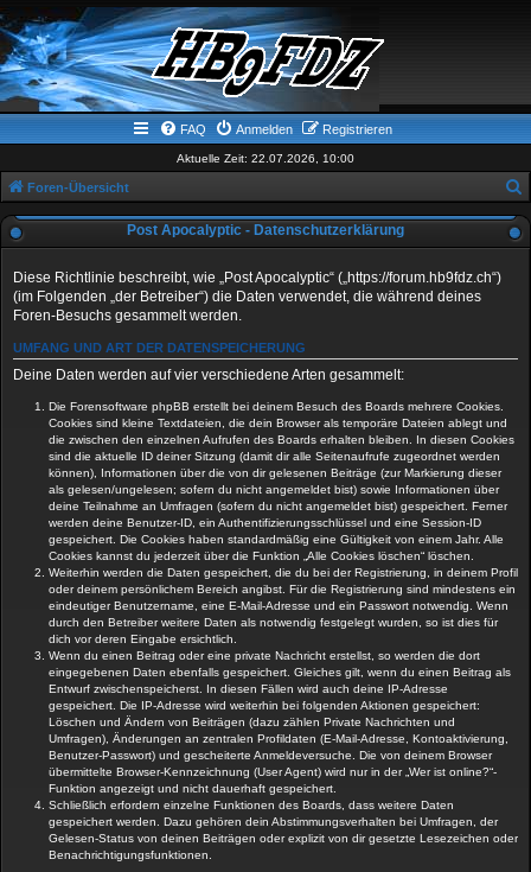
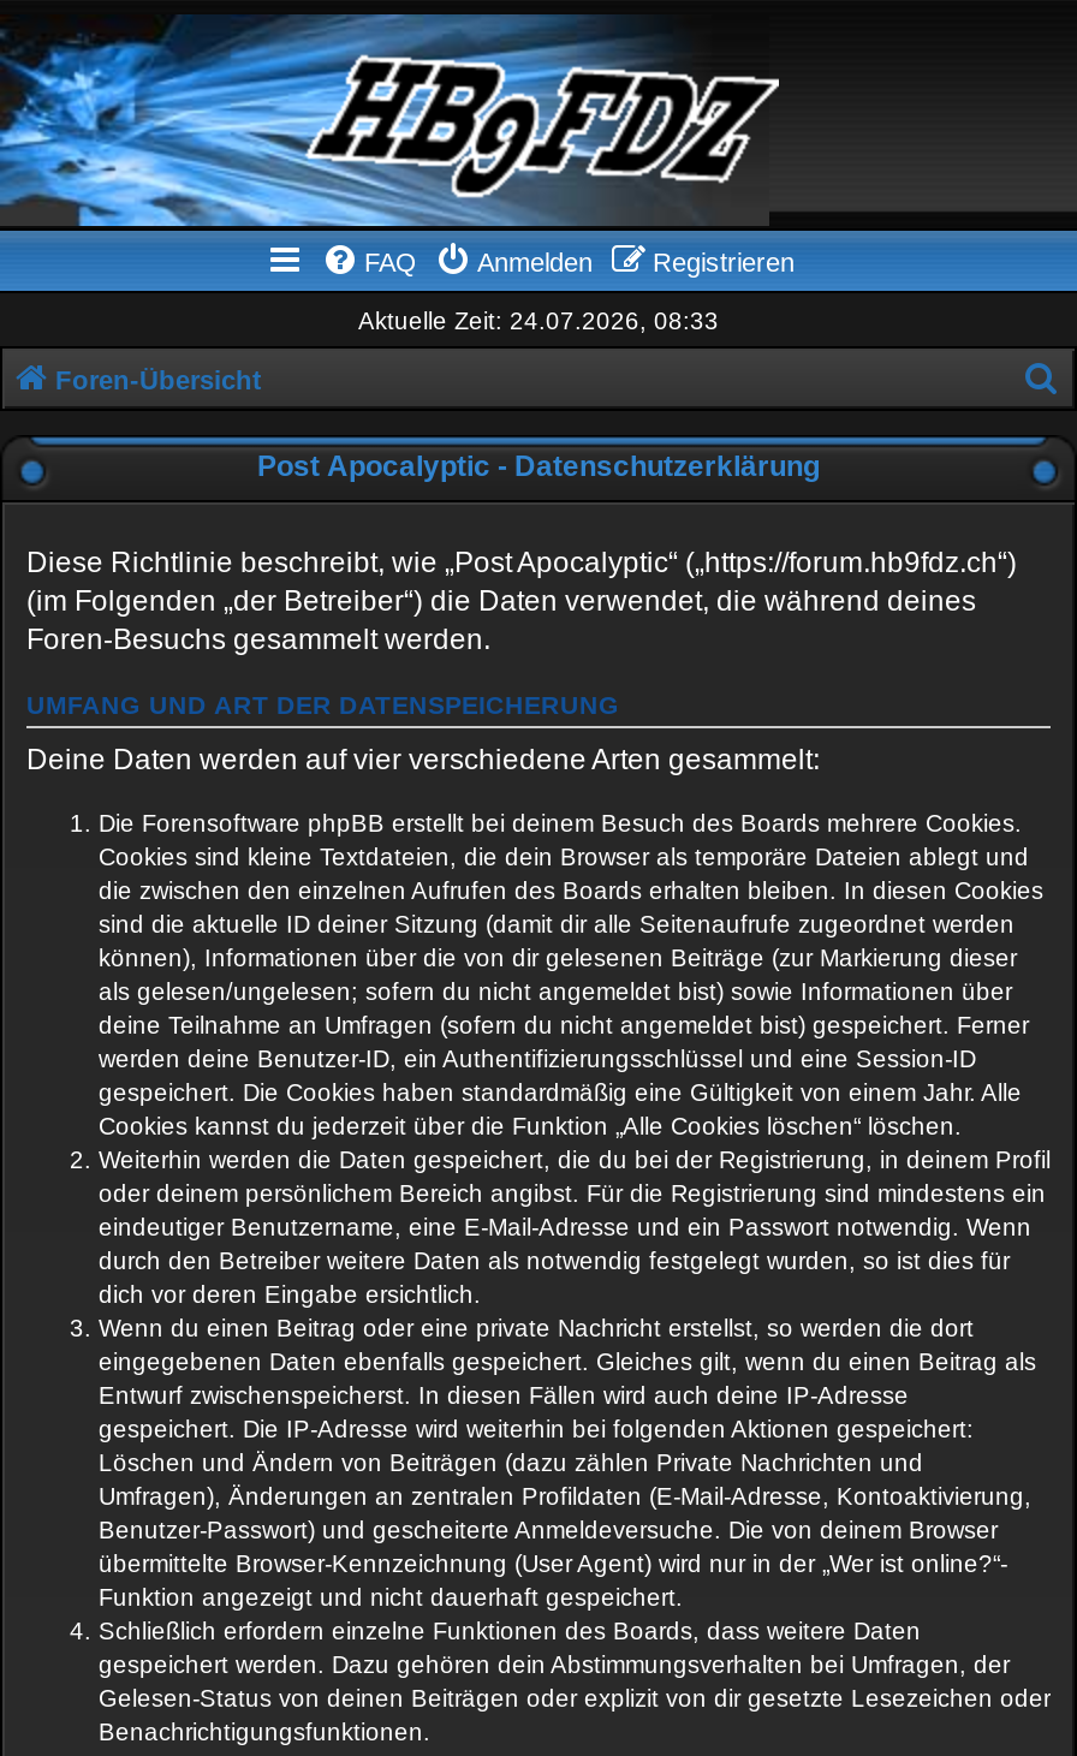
- Aktuelle Zeit: 22.07.2026, 10:00
+ Aktuelle Zeit: 24.07.2026, 08:33
